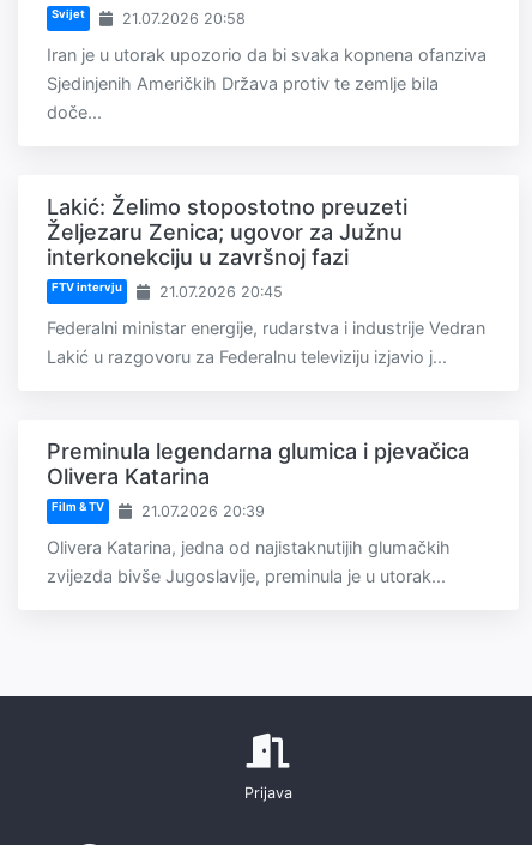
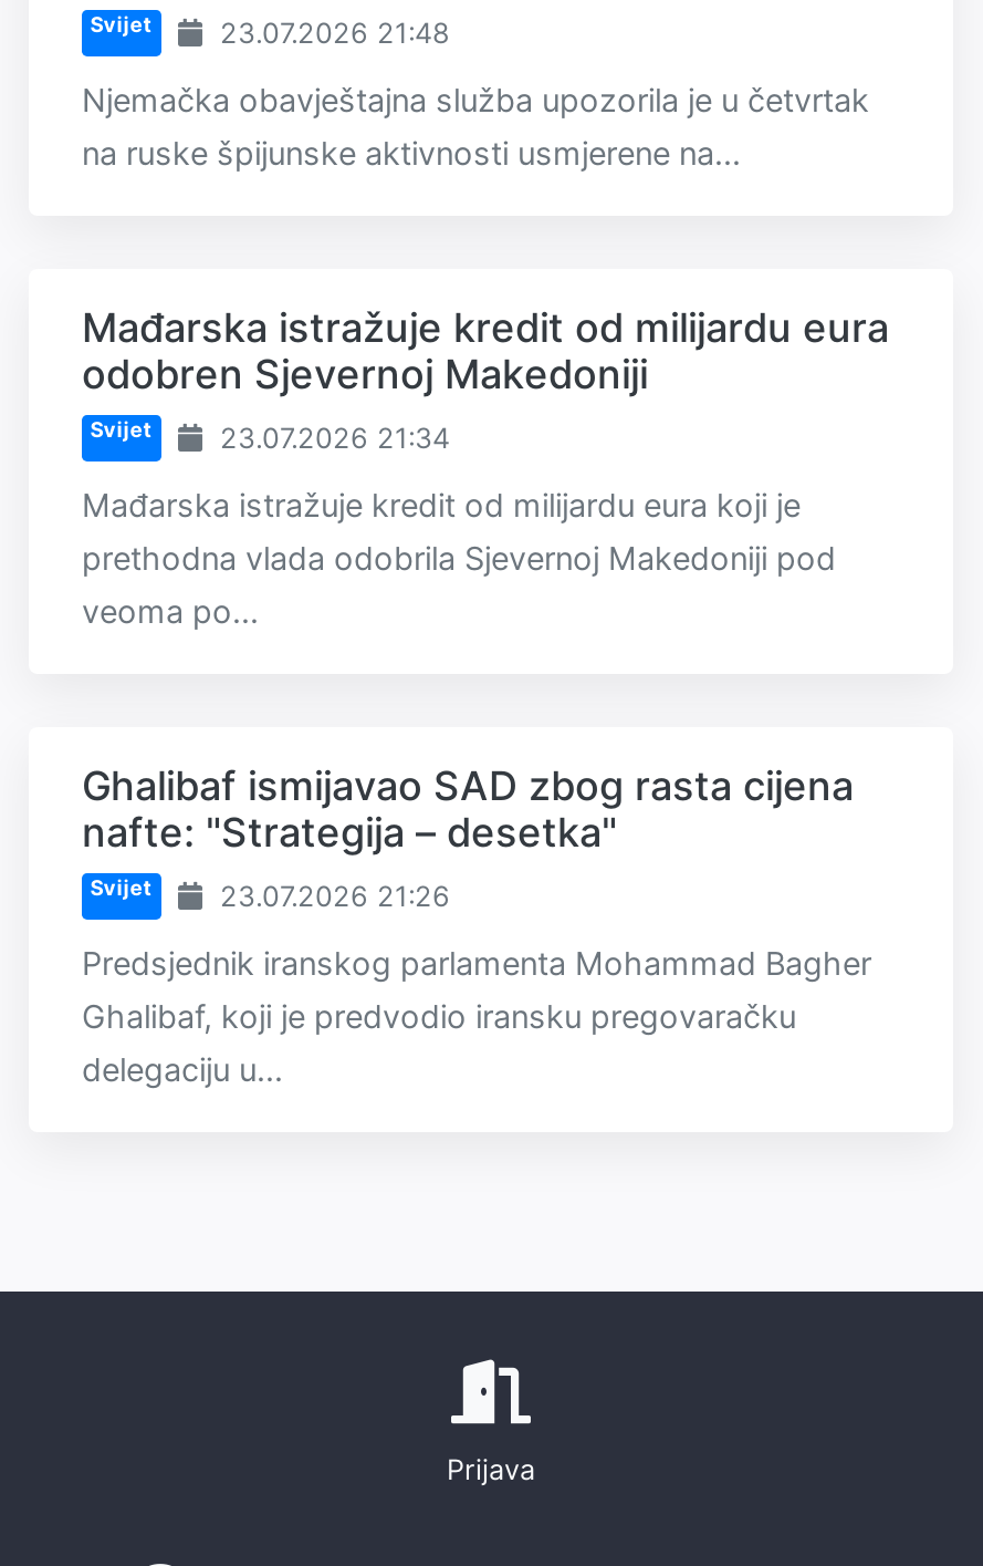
- 21.07.2026 20:58
+ 23.07.2026 21:48

- Iran je u utorak upozorio da bi svaka kopnena ofanziva
- Sjedinjenih Američkih Država protiv te zemlje bila
- doče...
+ Njemačka obavještajna služba upozorila je u četvrtak
+ na ruske špijunske aktivnosti usmjerene na...

- Lakić: Želimo stopostotno preuzeti
- Željezaru Zenica; ugovor za Južnu
- interkonekciju u završnoj fazi
- FTV intervju
- 21.07.2026 20:45
+ Mađarska istražuje kredit od milijardu eura
+ odobren Sjevernoj Makedoniji
+ Svijet
+ 23.07.2026 21:34

- Federalni ministar energije, rudarstva i industrije Vedran
- Lakić u razgovoru za Federalnu televiziju izjavio j...
+ Mađarska istražuje kredit od milijardu eura koji je
+ prethodna vlada odobrila Sjevernoj Makedoniji pod
+ veoma po...

- Preminula legendarna glumica i pjevačica
- Olivera Katarina
- Film & TV
- 21.07.2026 20:39
+ Ghalibaf ismijavao SAD zbog rasta cijena
+ nafte: "Strategija – desetka"
+ Svijet
+ 23.07.2026 21:26

- Olivera Katarina, jedna od najistaknutijih glumačkih
- zvijezda bivše Jugoslavije, preminula je u utorak...
+ Predsjednik iranskog parlamenta Mohammad Bagher
+ Ghalibaf, koji je predvodio iransku pregovaračku
+ delegaciju u...
